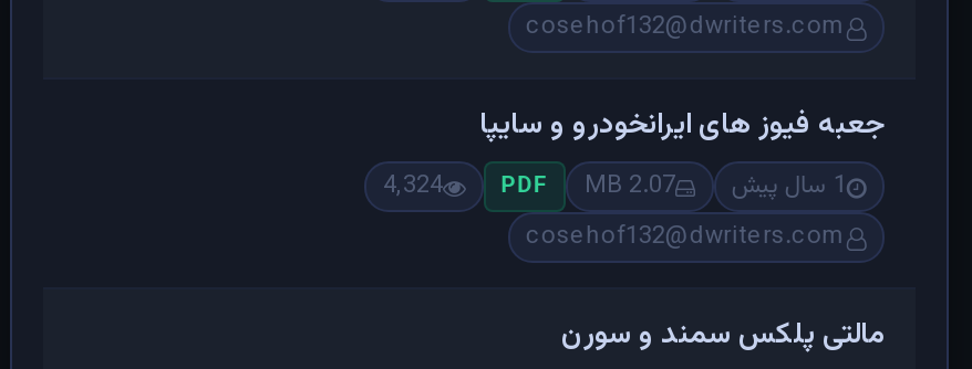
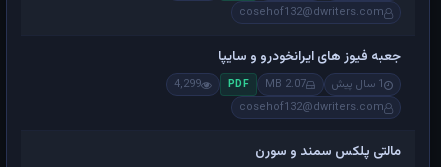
- 4,324 PDF
+ 4,299 PDF
